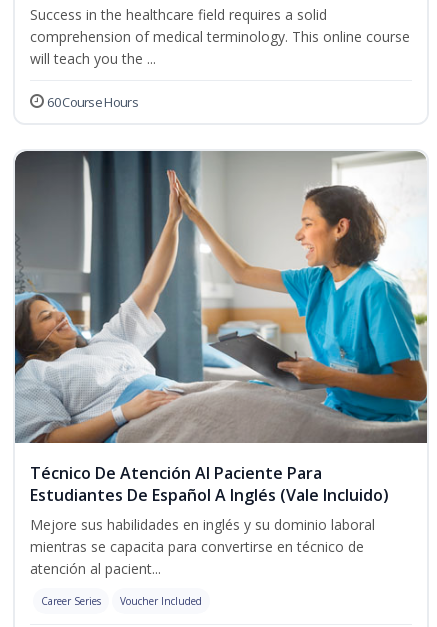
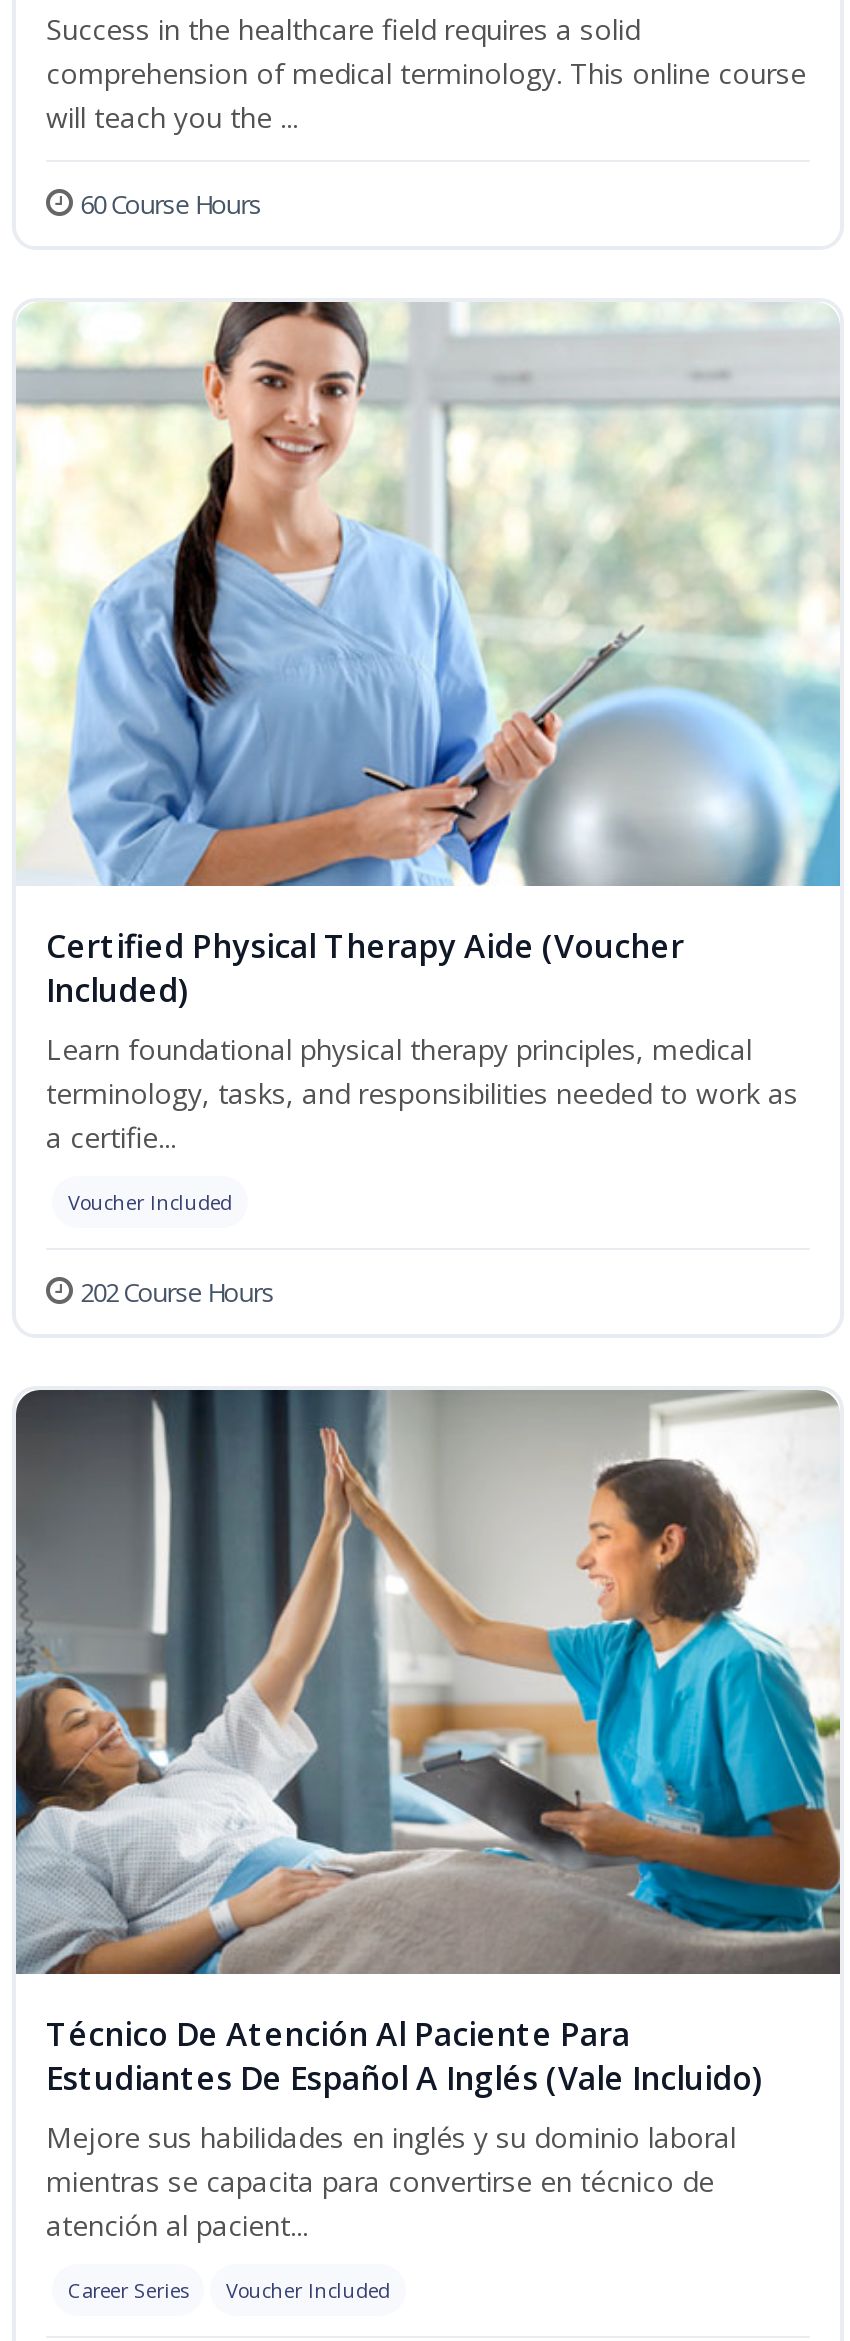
+ [image]
+ Certified Physical Therapy Aide (Voucher
+ Included)
+ Learn foundational physical therapy principles, medical
+ terminology, tasks, and responsibilities needed to work as
+ a certifie...
+ Voucher Included
+ 202 Course Hours
